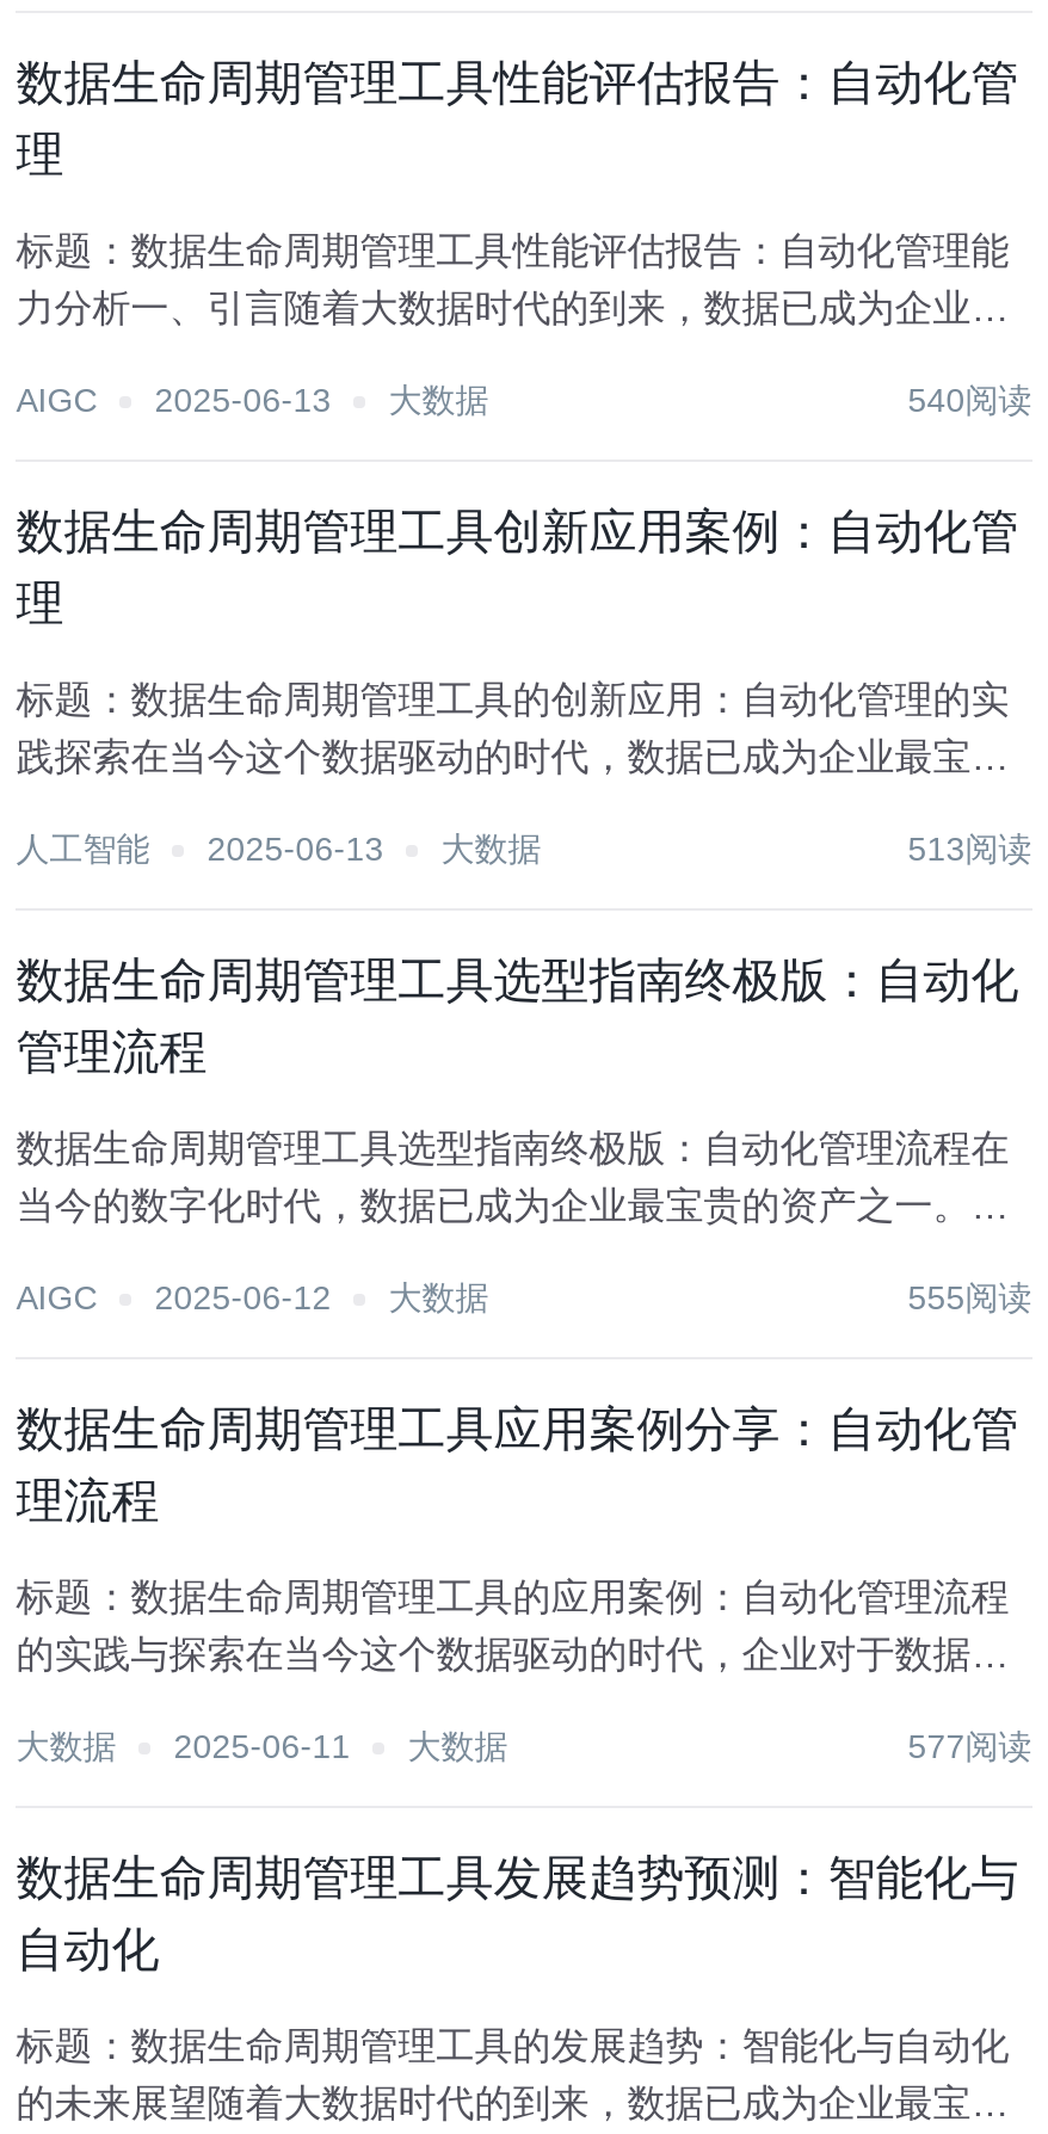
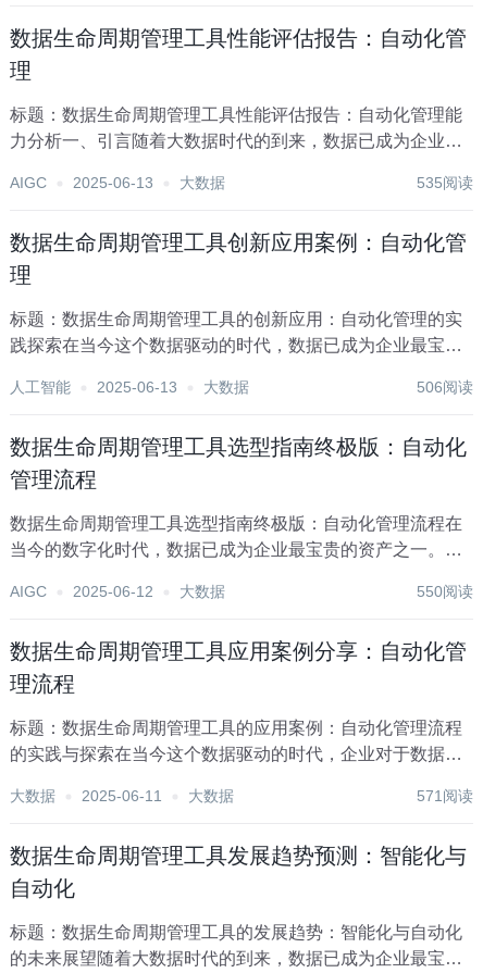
- 540阅读
+ 535阅读

- 513阅读
+ 506阅读

- 555阅读
+ 550阅读

- 577阅读
+ 571阅读
